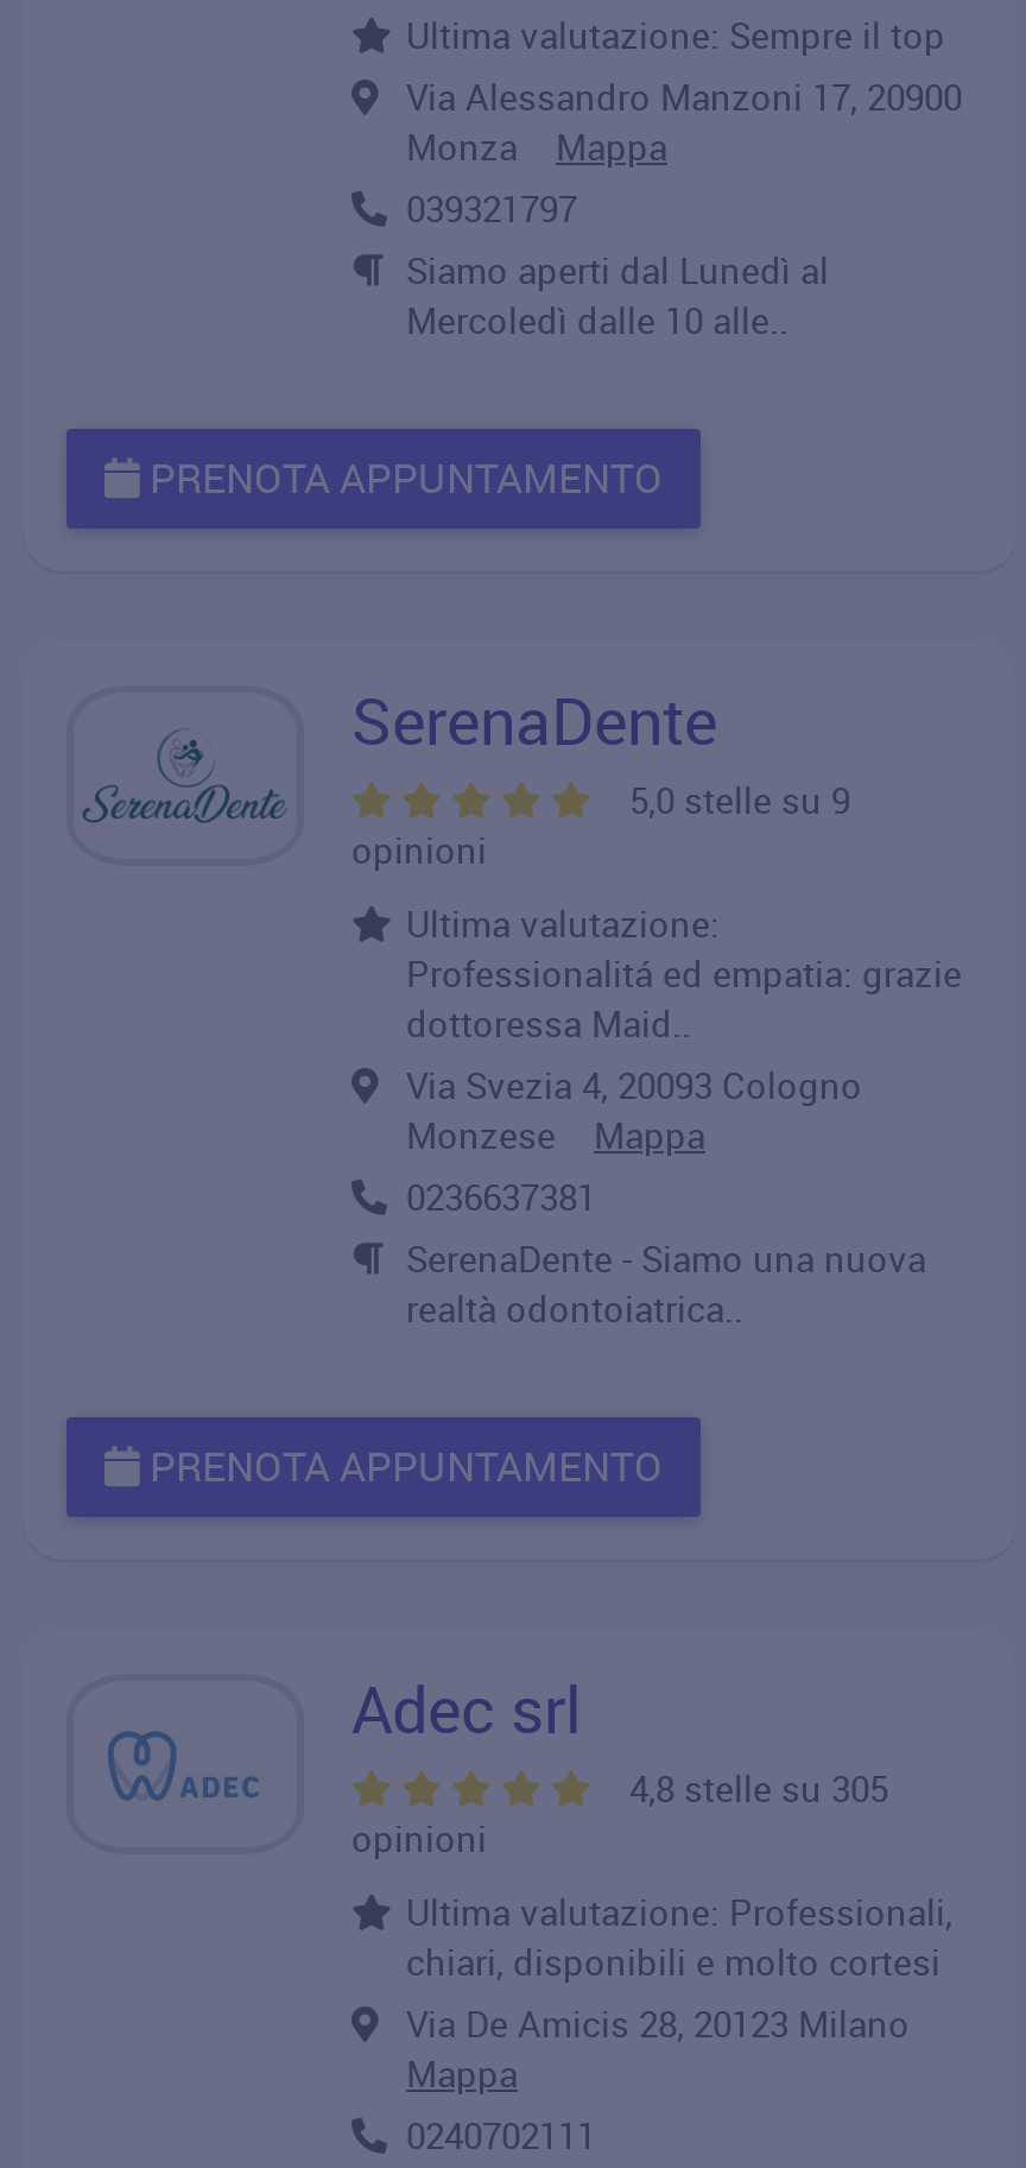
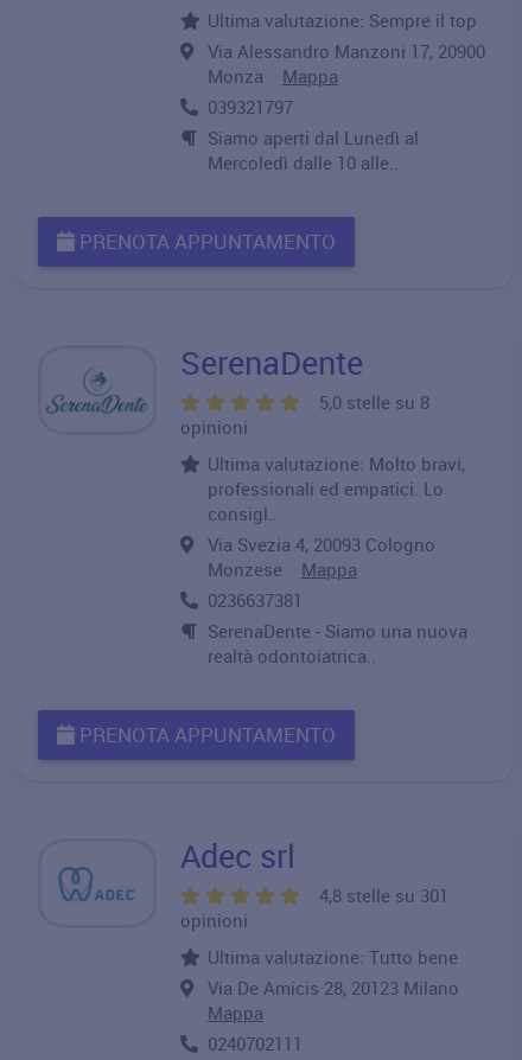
- 5,0 stelle su 9
+ 5,0 stelle su 8

- Ultima valutazione:
- Professionalitá ed empatia: grazie
- dottoressa Maid..
+ Ultima valutazione: Molto bravi,
+ professionali ed empatici. Lo
+ consigl..

- 4,8 stelle su 305
+ 4,8 stelle su 301

- Ultima valutazione: Professionali,
- chiari, disponibili e molto cortesi
+ Ultima valutazione: Tutto bene
